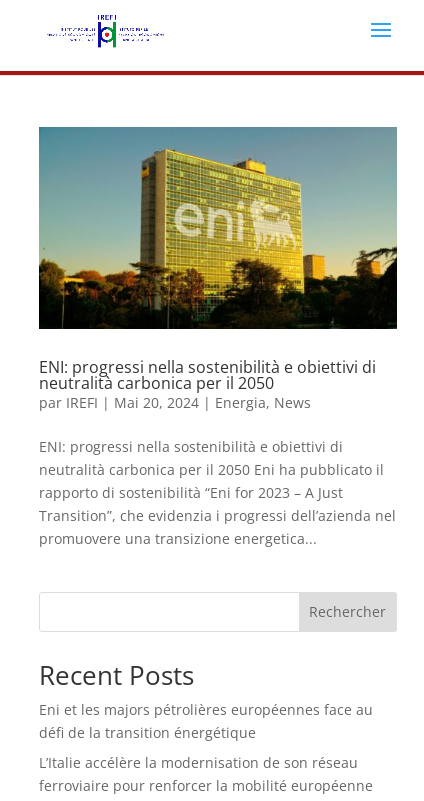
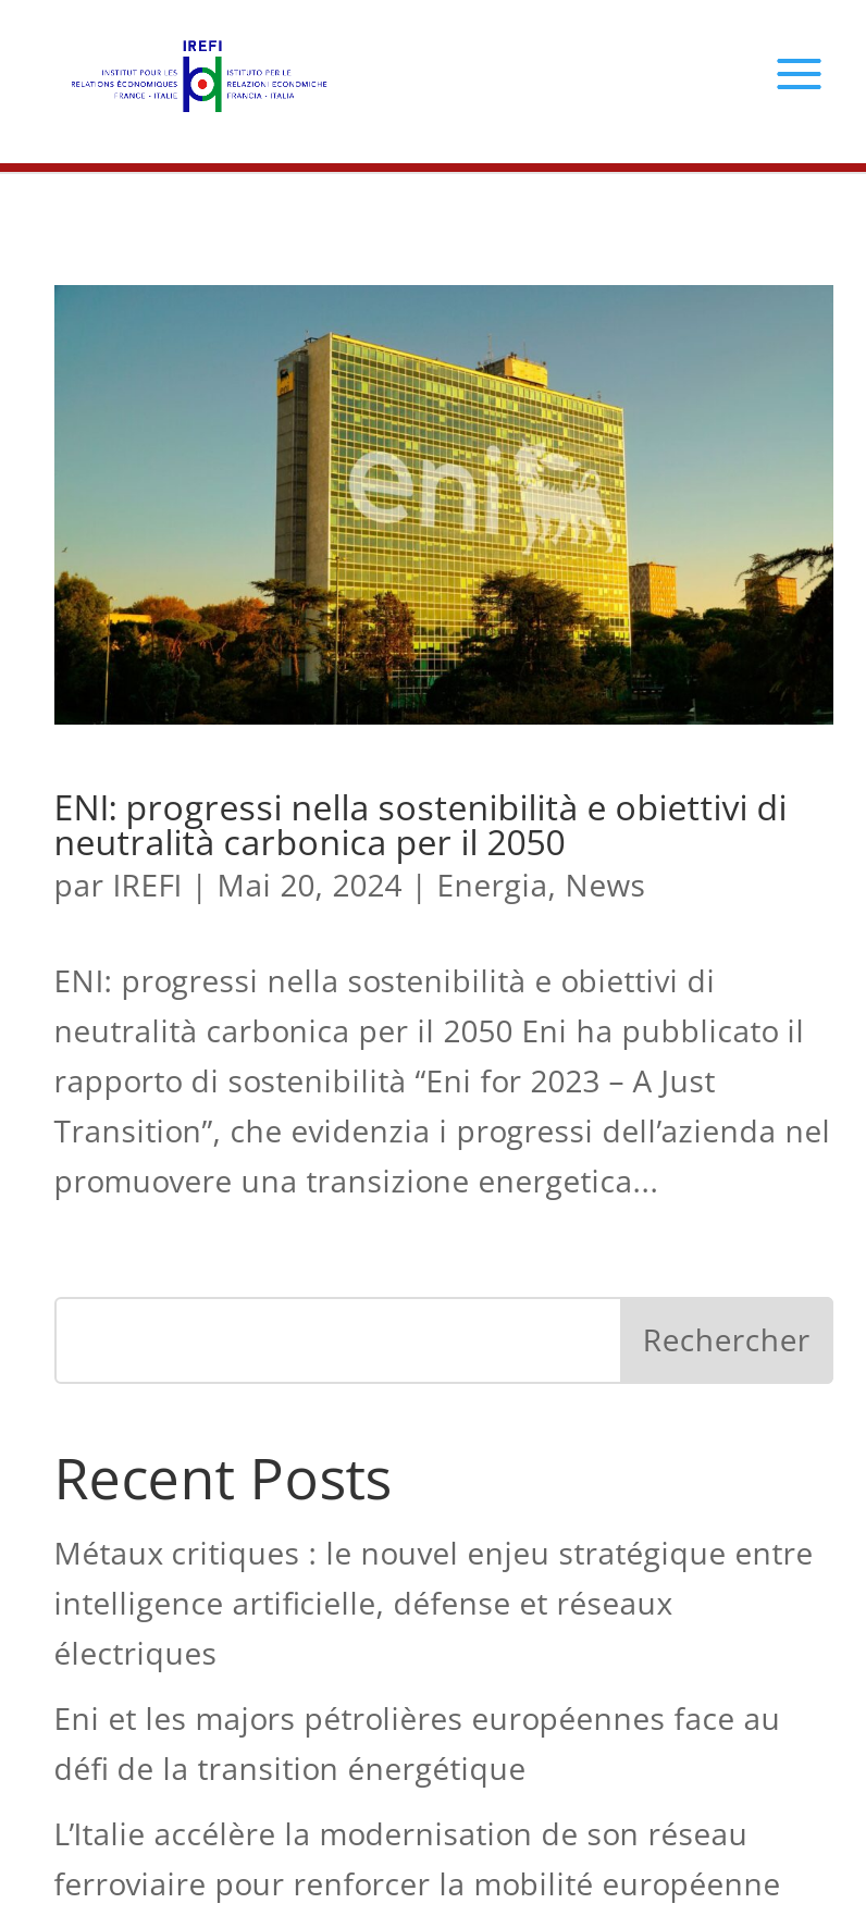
+ Métaux critiques : le nouvel enjeu stratégique entre
+ intelligence artificielle, défense et réseaux
+ électriques
